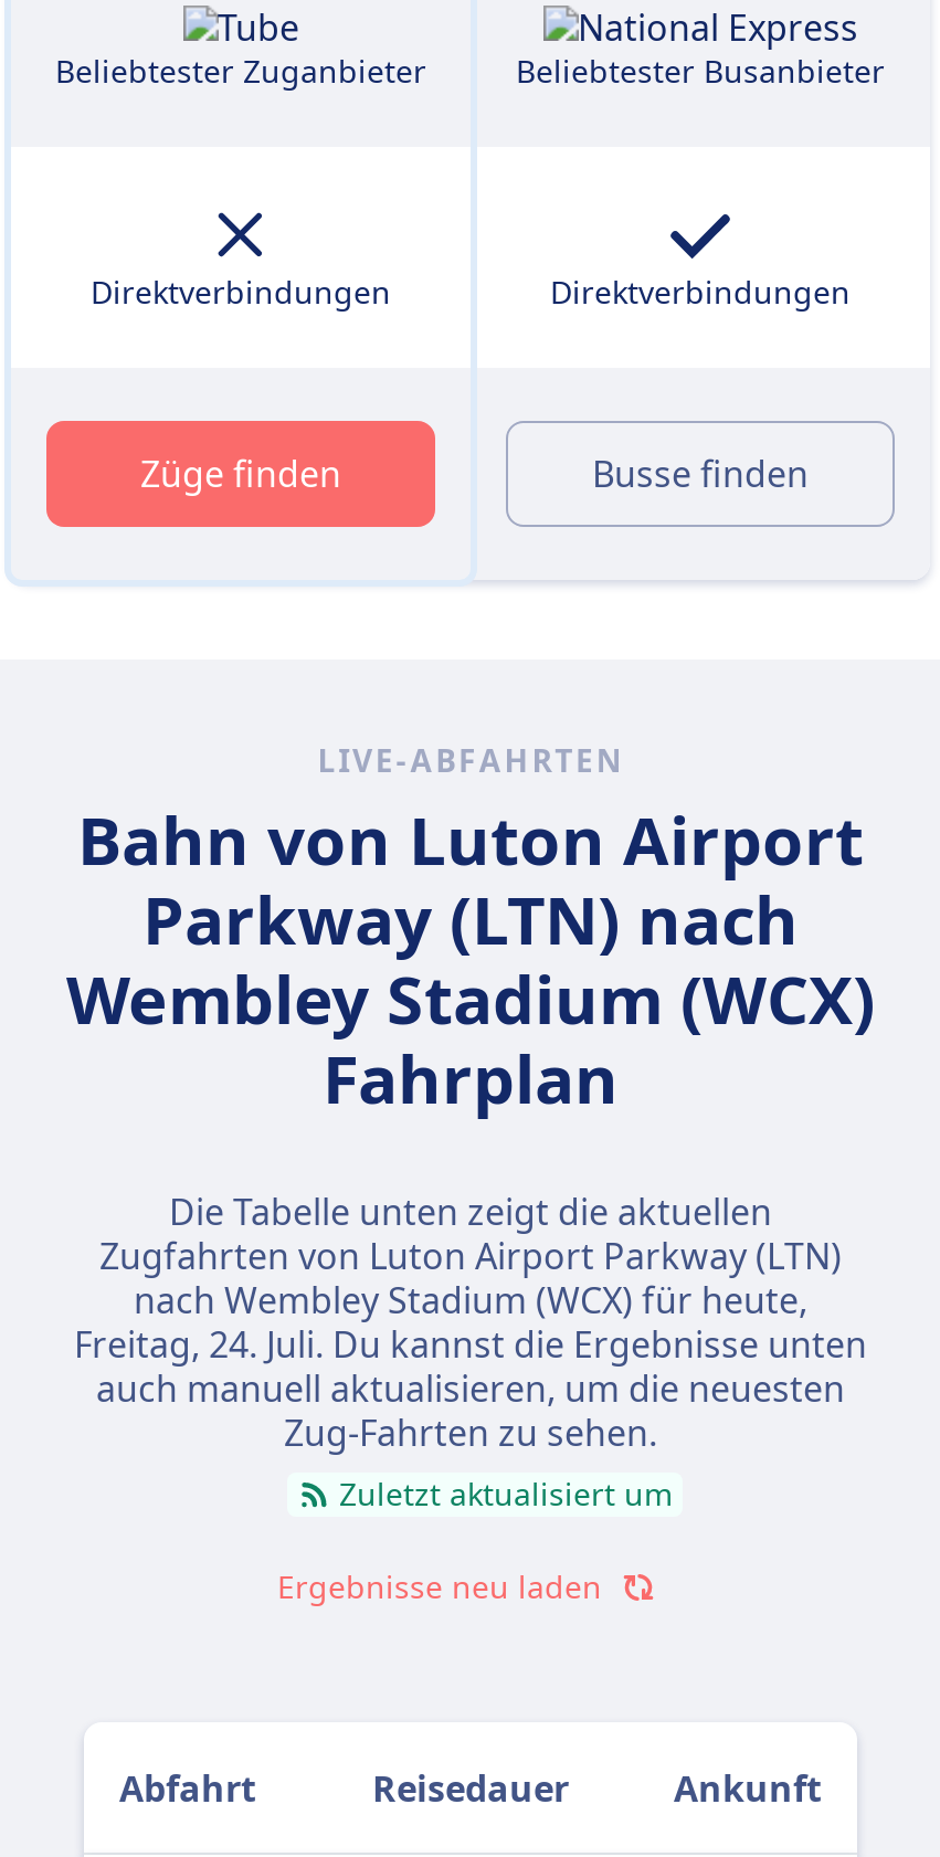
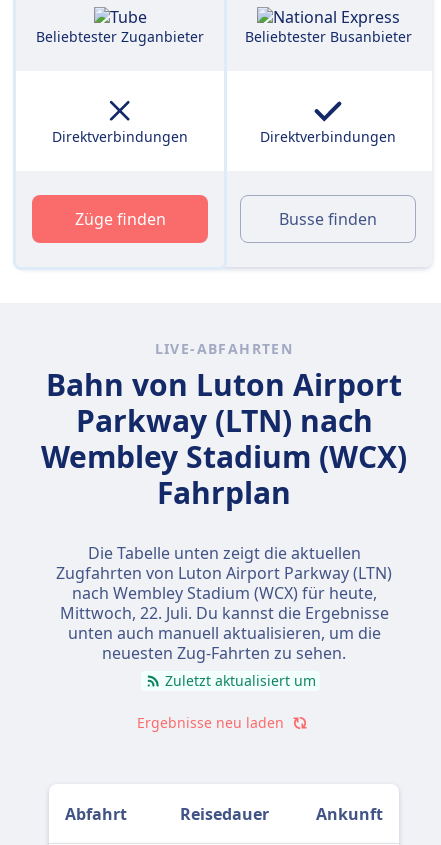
- Freitag, 24. Juli. Du kannst die Ergebnisse unten
- auch manuell aktualisieren, um die neuesten
- Zug-Fahrten zu sehen.
+ Mittwoch, 22. Juli. Du kannst die Ergebnisse
+ unten auch manuell aktualisieren, um die
+ neuesten Zug-Fahrten zu sehen.
